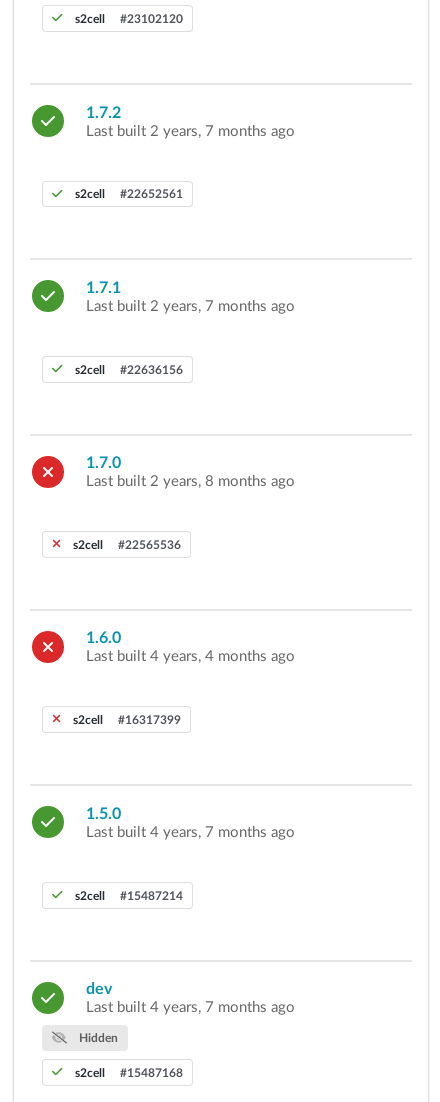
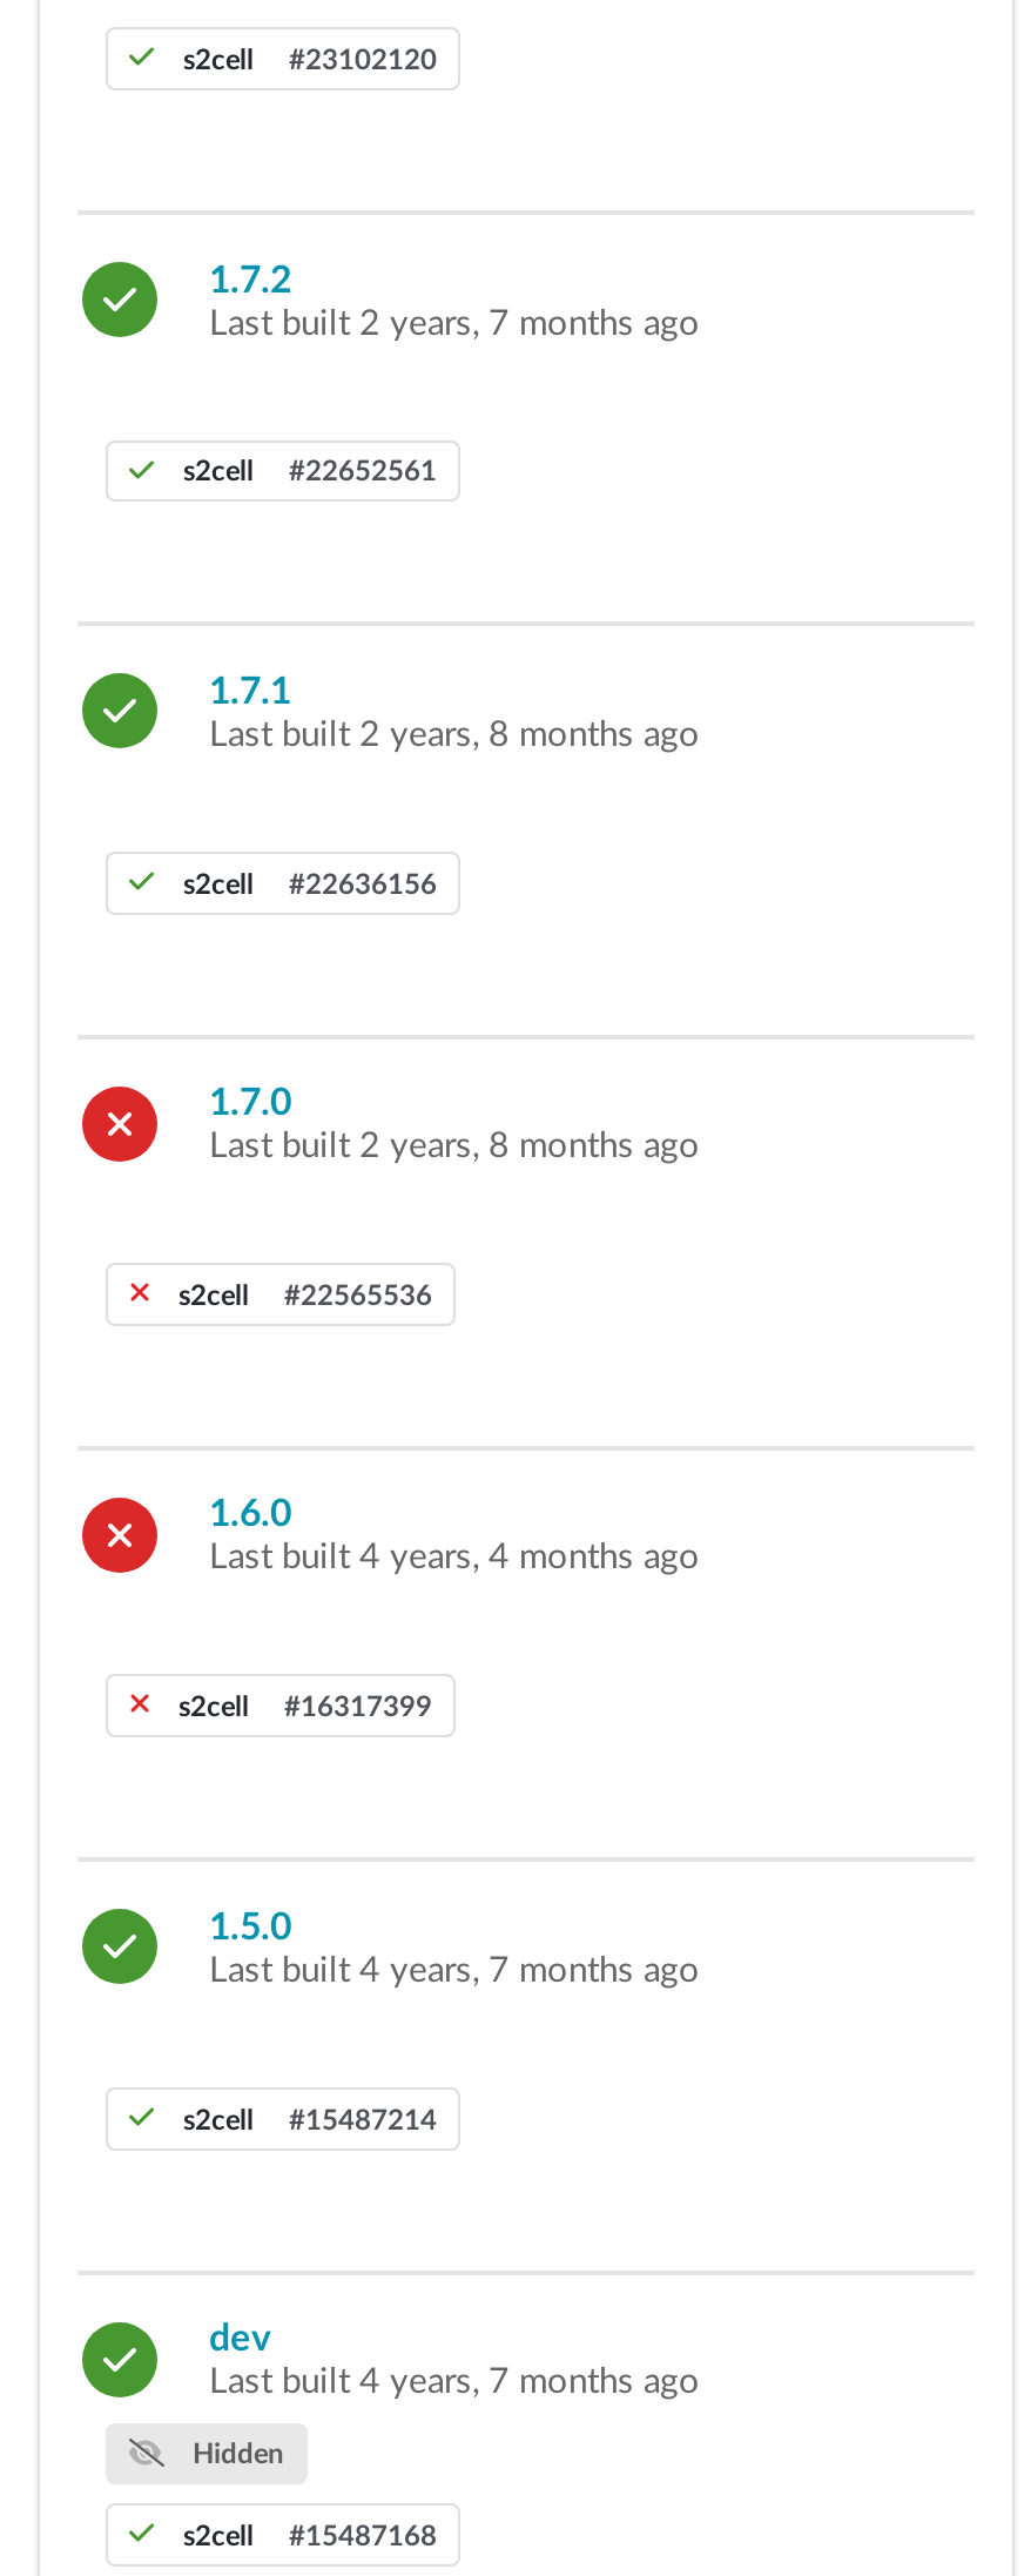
- Last built 2 years, 7 months ago
+ Last built 2 years, 8 months ago
